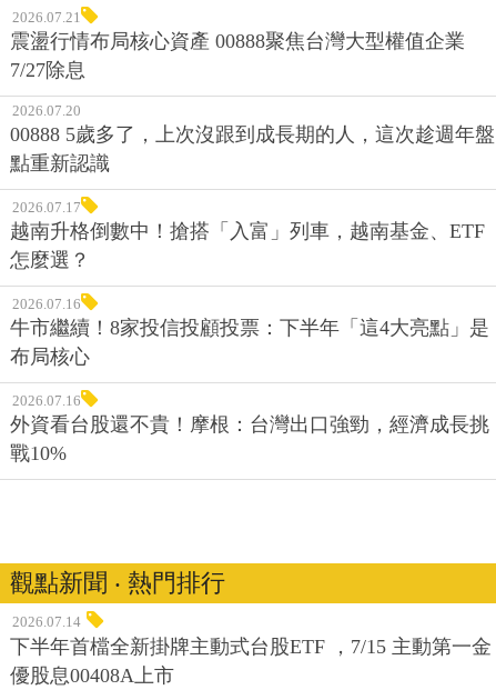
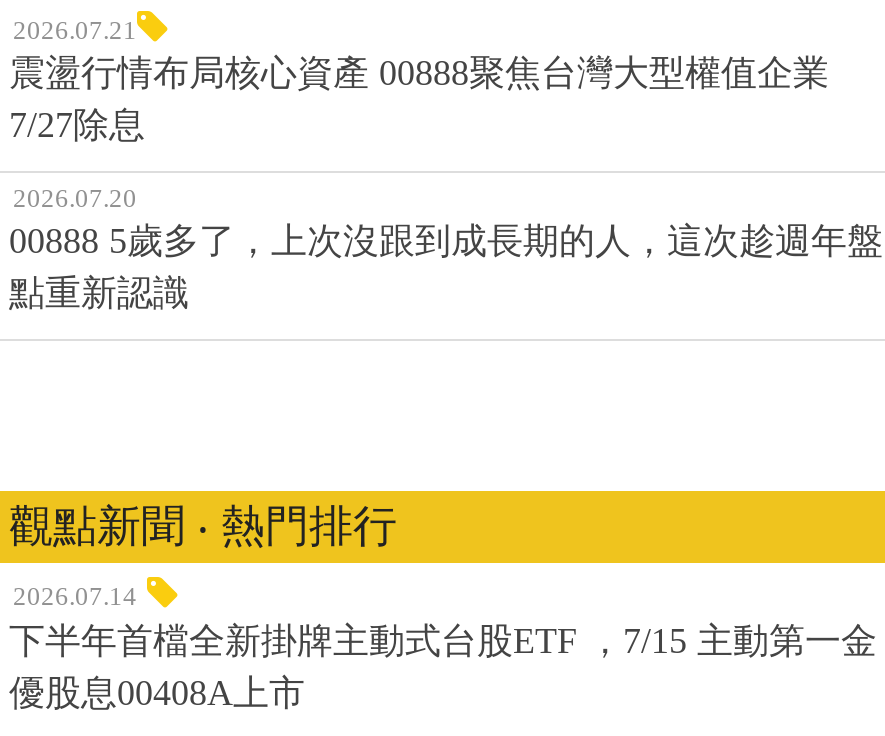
- 2026.07.17
- 越南升格倒數中！搶搭「入富」列車，越南基金、ETF
- 怎麼選？
- 2026.07.16
- 牛市繼續！8家投信投顧投票：下半年「這4大亮點」是
- 布局核心
- 2026.07.16
- 外資看台股還不貴！摩根：台灣出口強勁，經濟成長挑
- 戰10%
